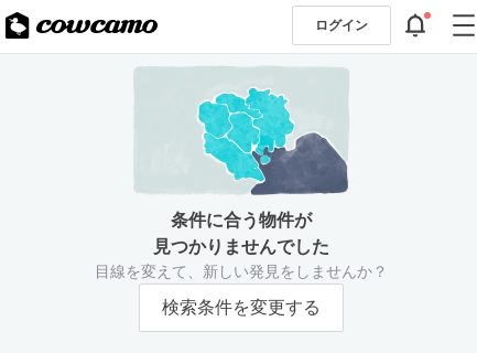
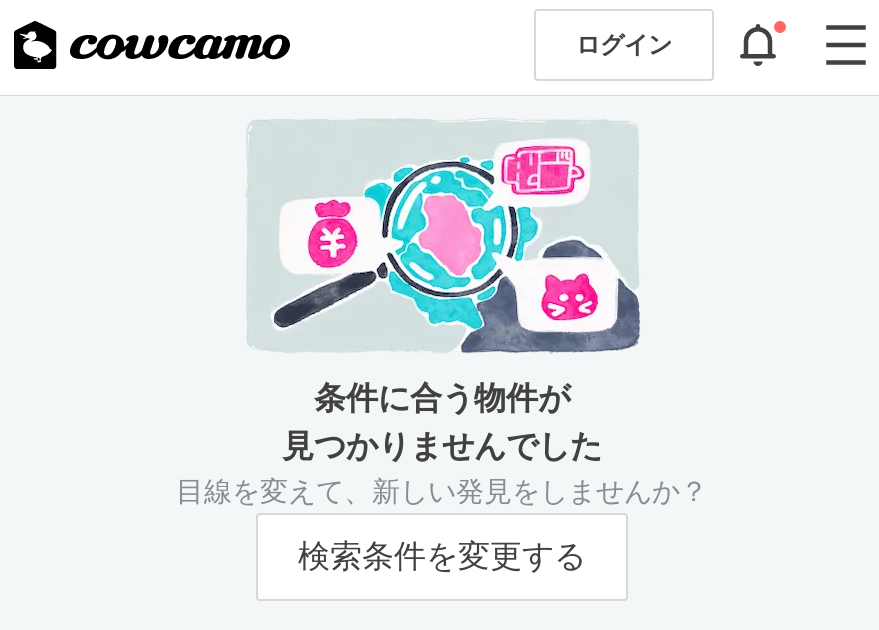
- [image]
+ [image]
